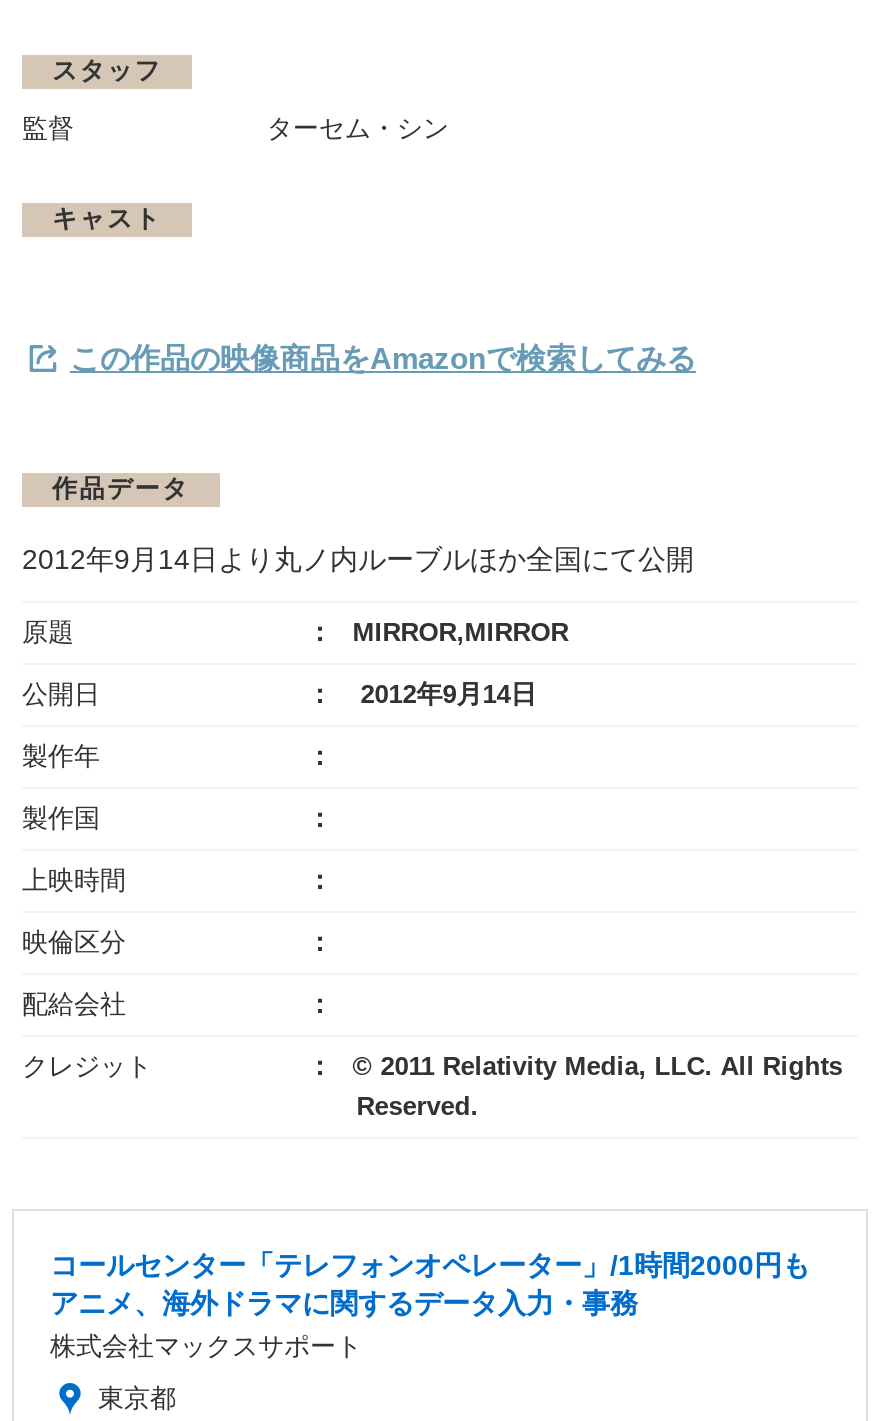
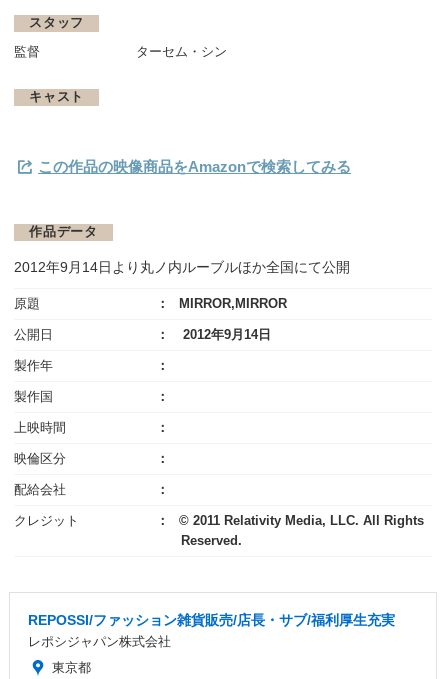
- コールセンター「テレフォンオペレーター」/1時間2000円も
- アニメ、海外ドラマに関するデータ入力・事務
- 株式会社マックスサポート
+ REPOSSI/ファッション雑貨販売/店長・サブ/福利厚生充実
+ レポシジャパン株式会社
